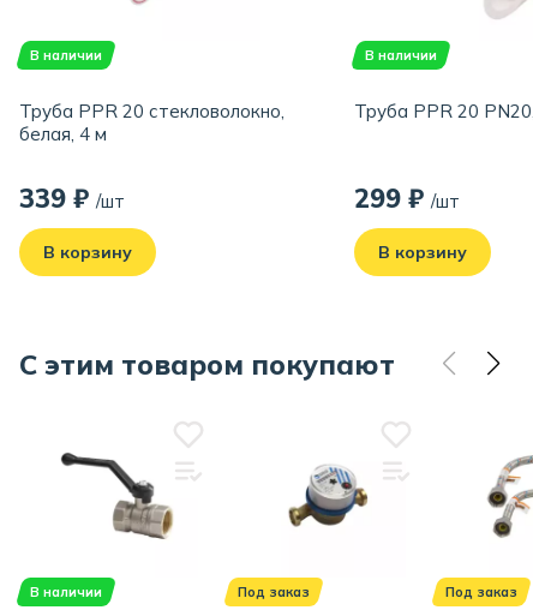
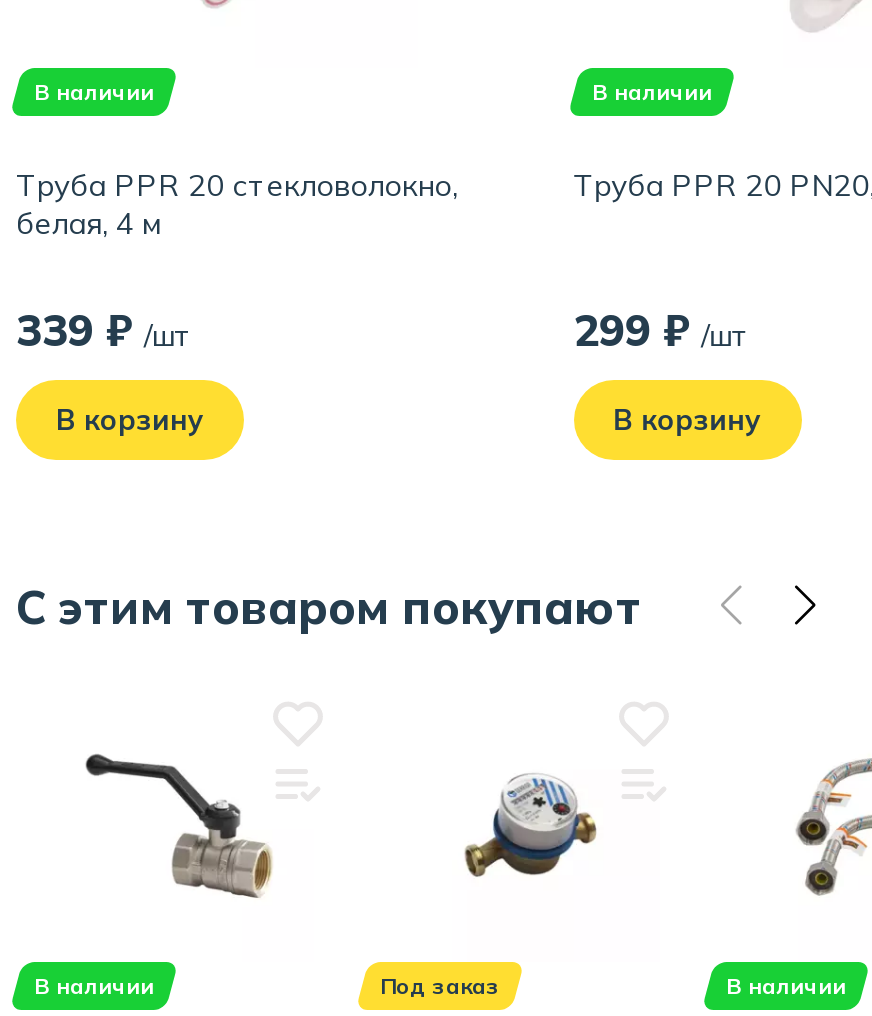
- Под заказ
+ В наличии
